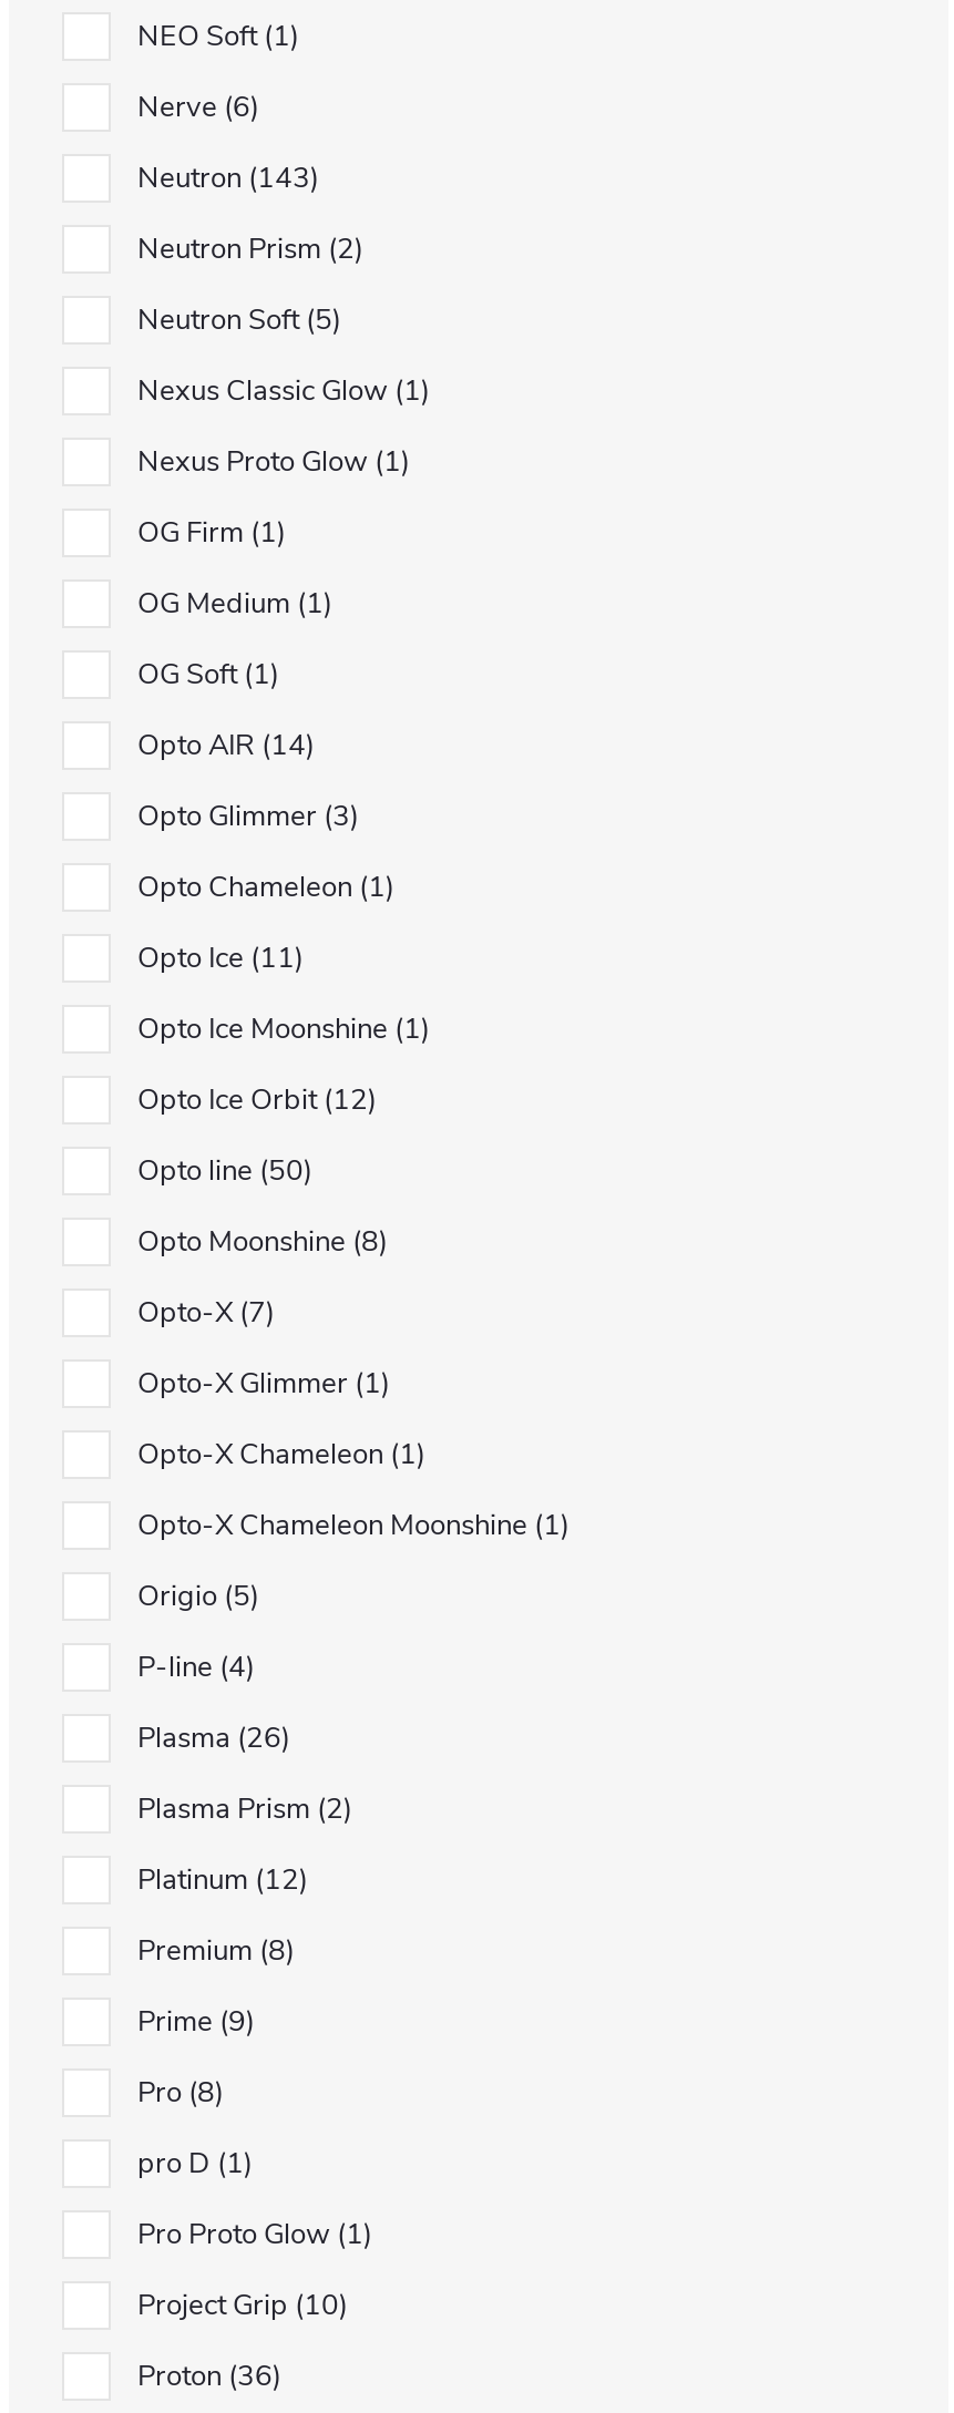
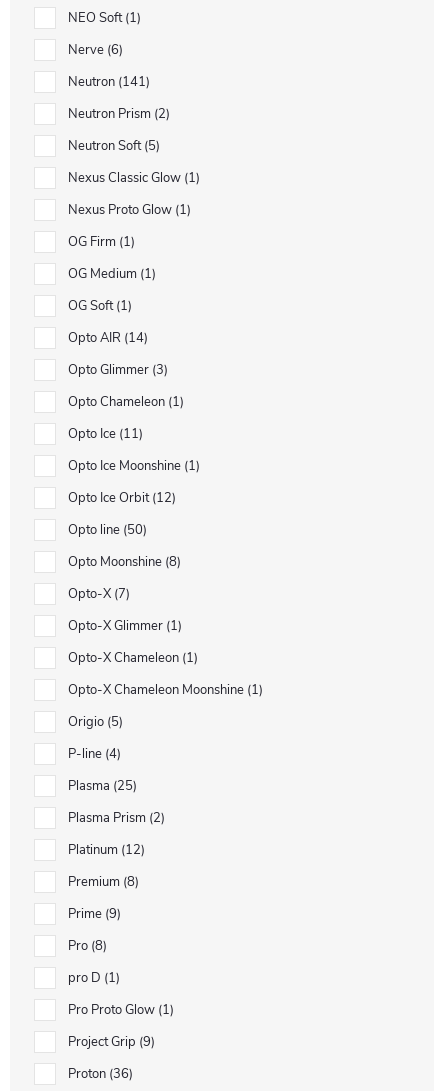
- Neutron 143
+ Neutron 141

- Plasma 26
+ Plasma 25

- Project Grip 10
+ Project Grip 9
